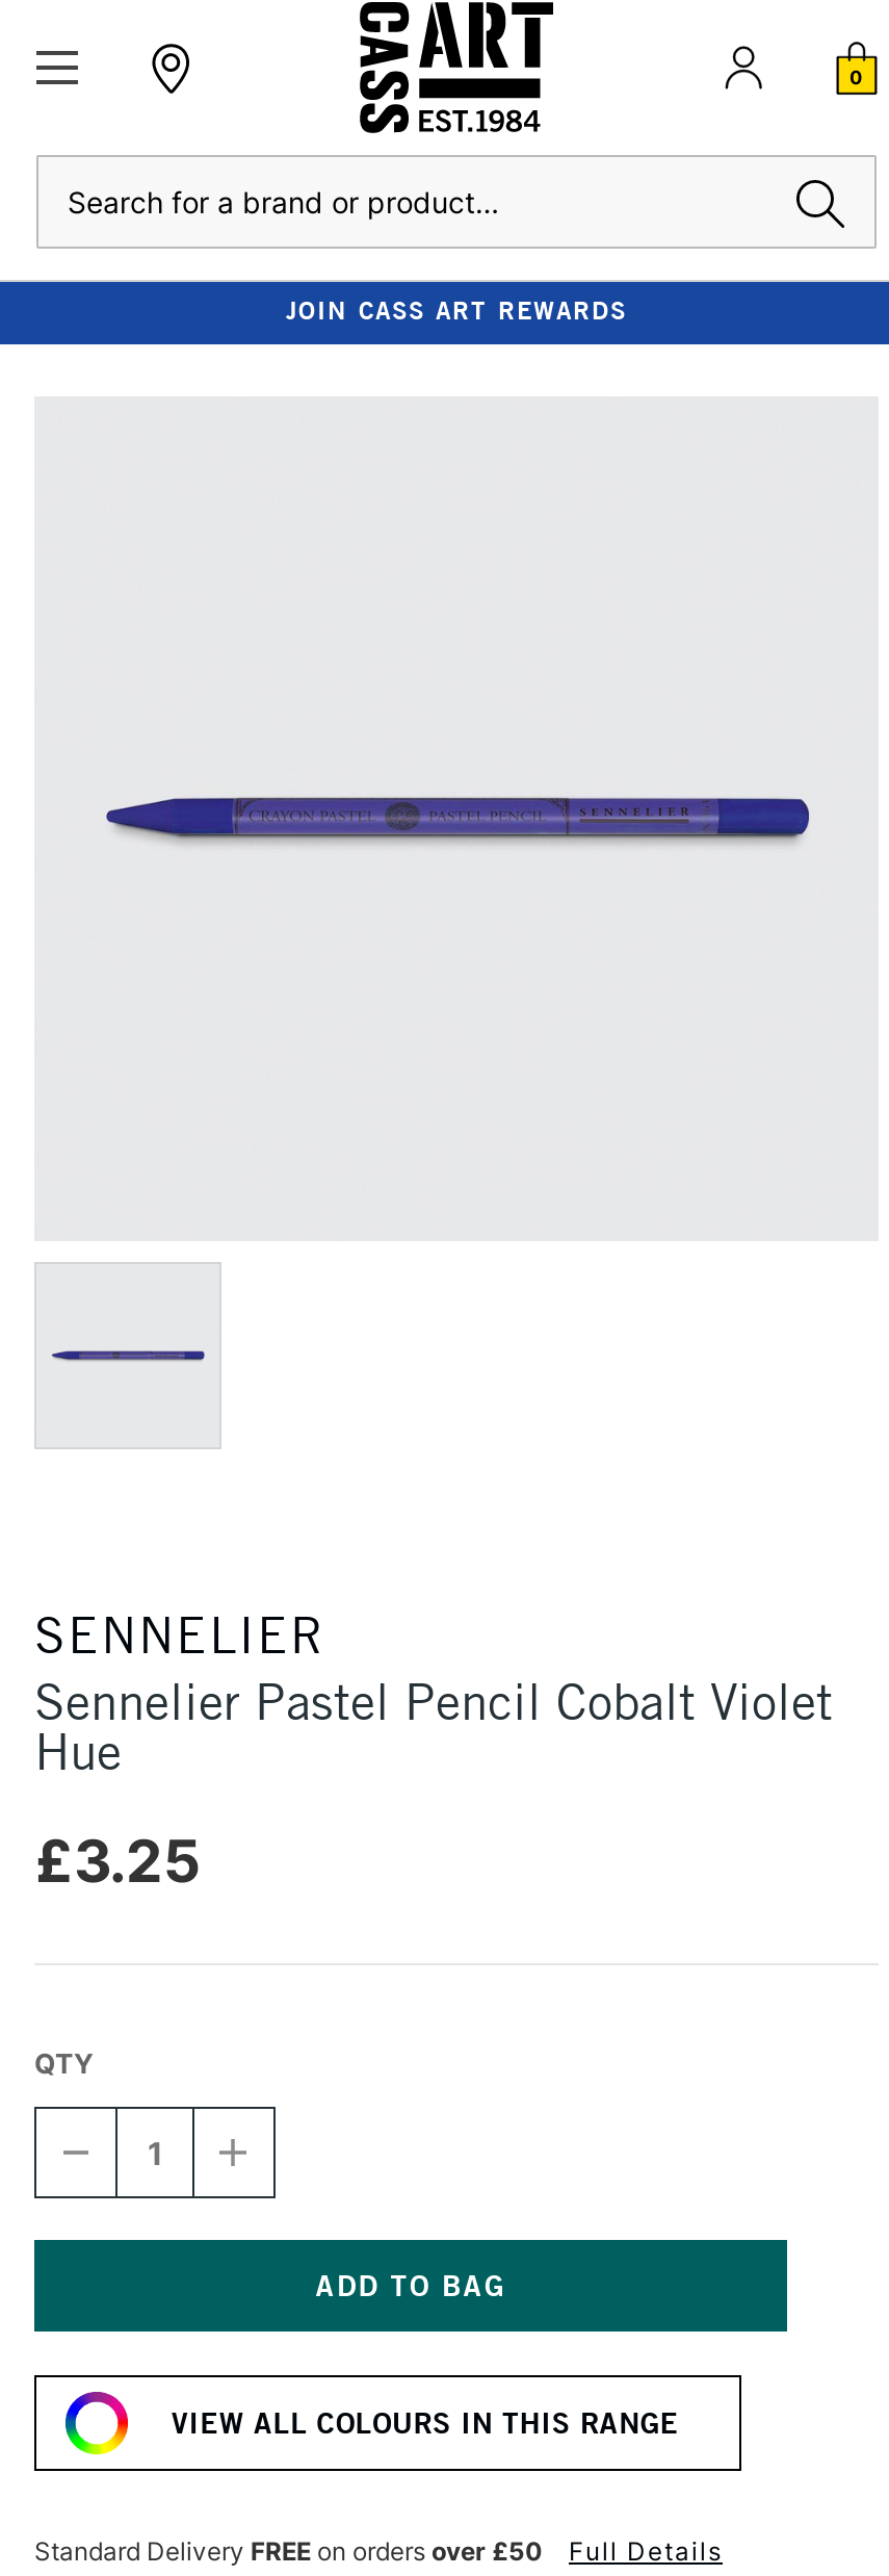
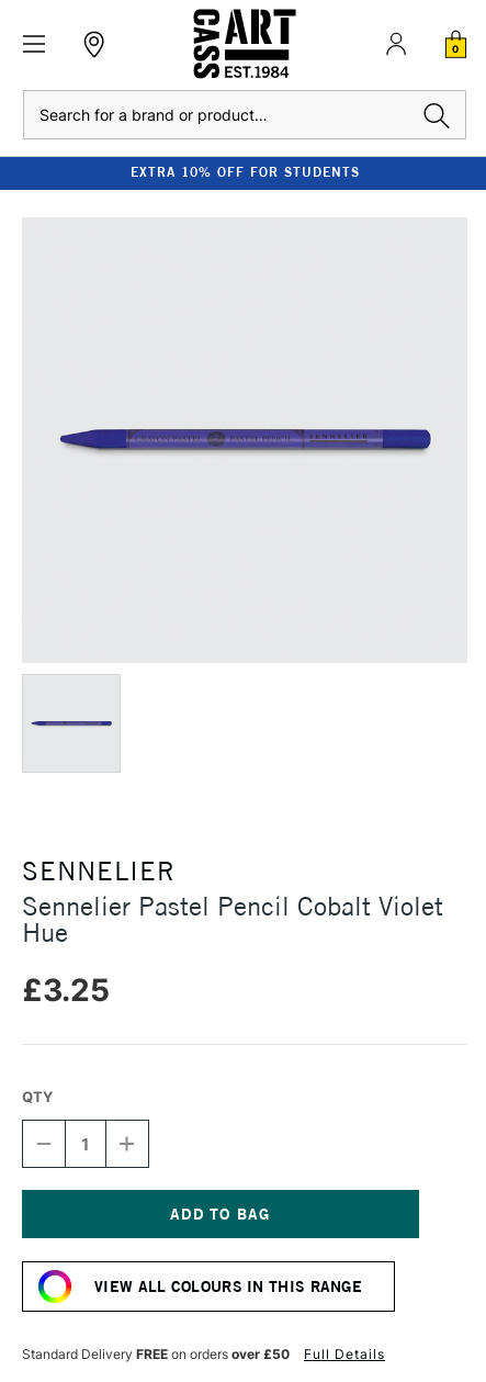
- JOIN CASS ART REWARDS
+ EXTRA 10% OFF FOR STUDENTS
